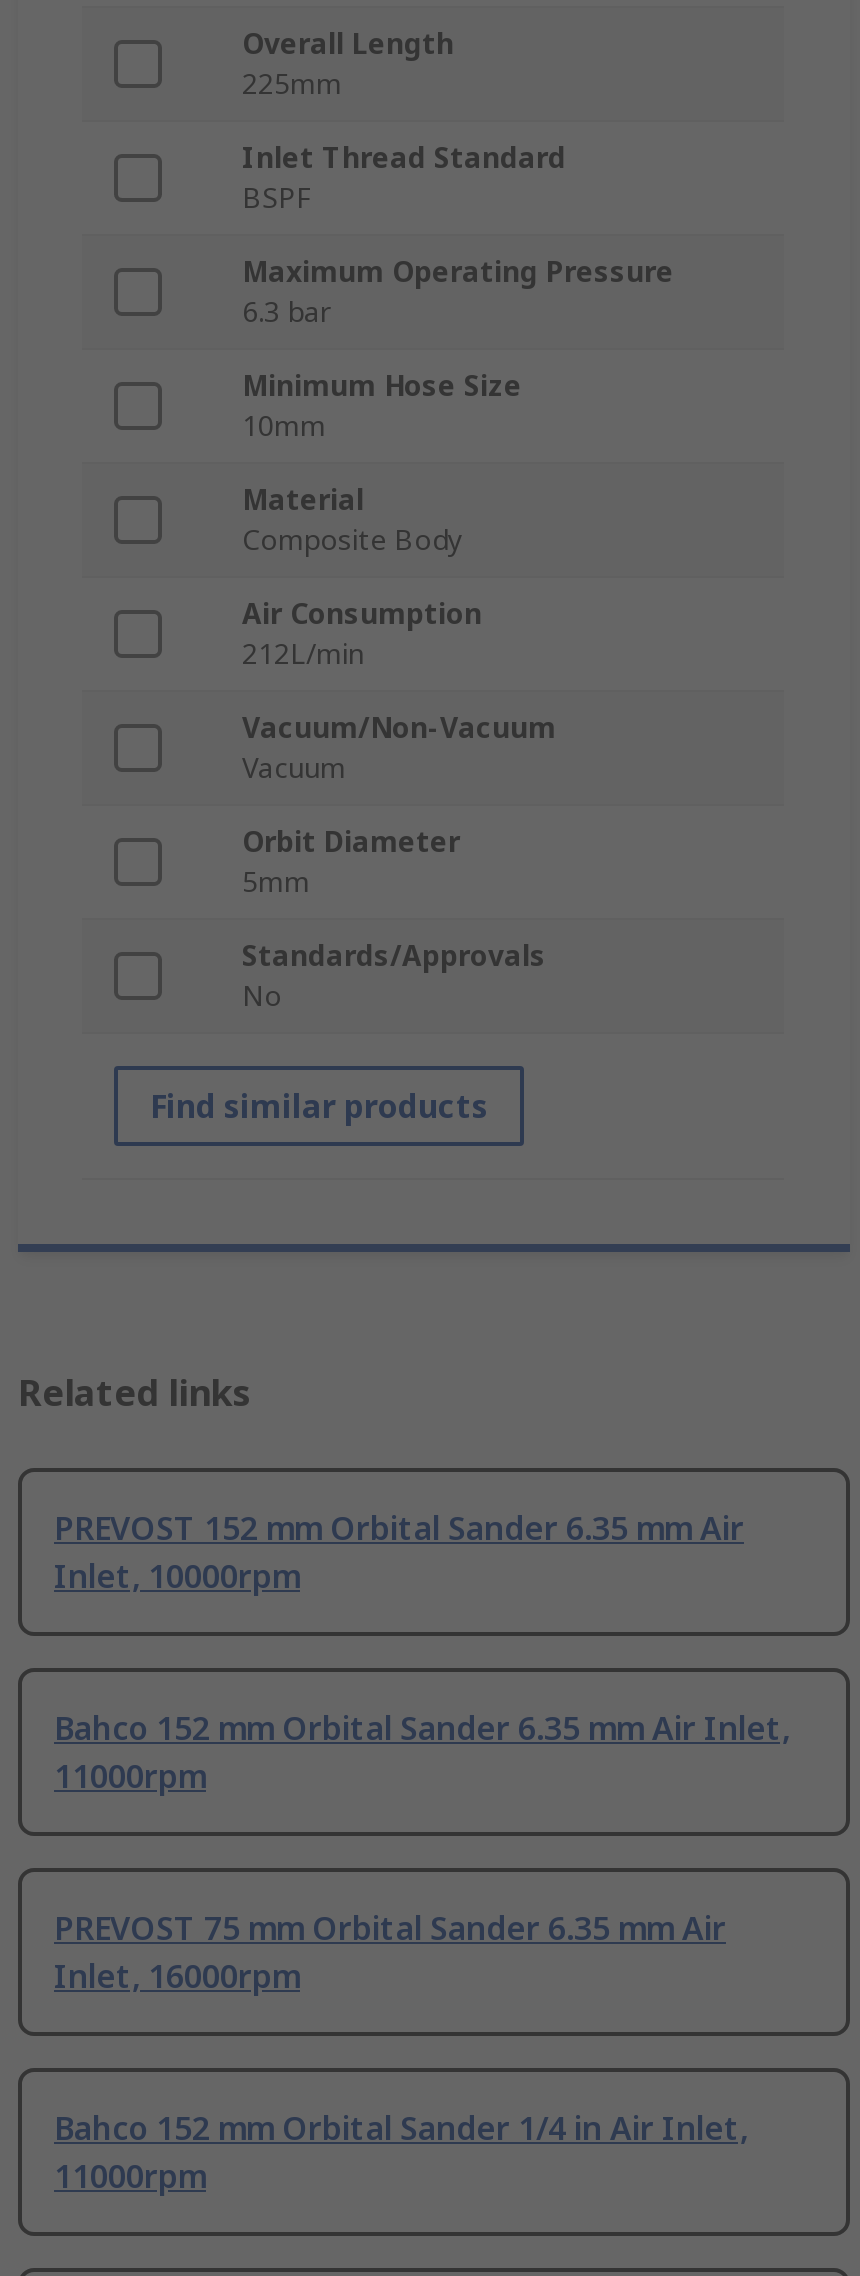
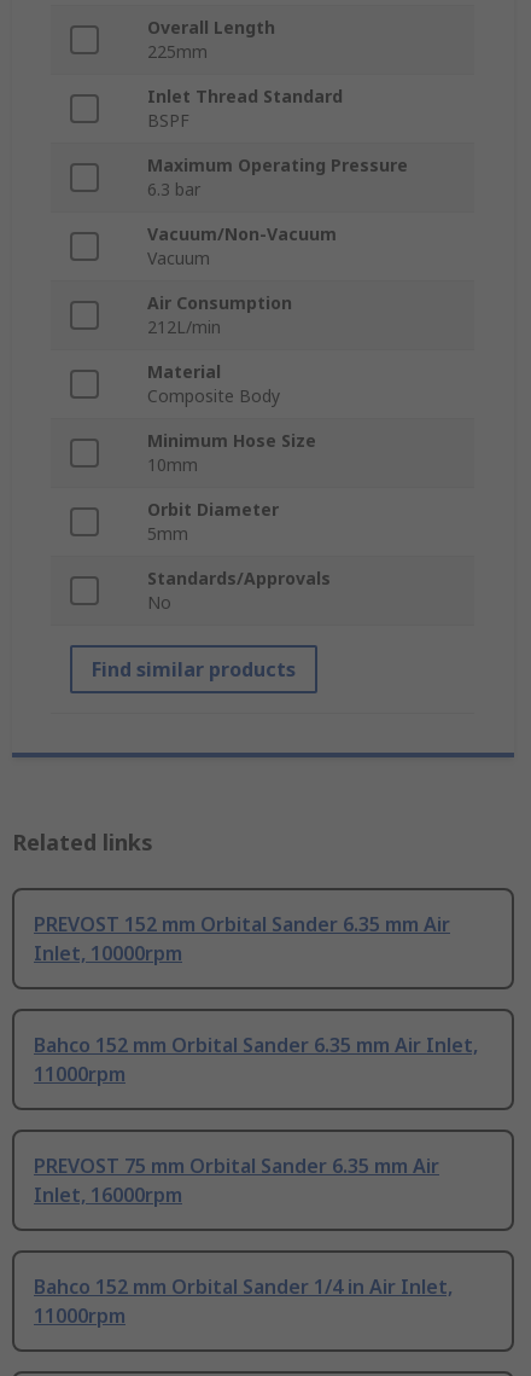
moved down: Air Consumption | 212L/min | Material | Composite Body | Minimum Hose Size | 10mm

moved up: Vacuum/Non-Vacuum | Vacuum
